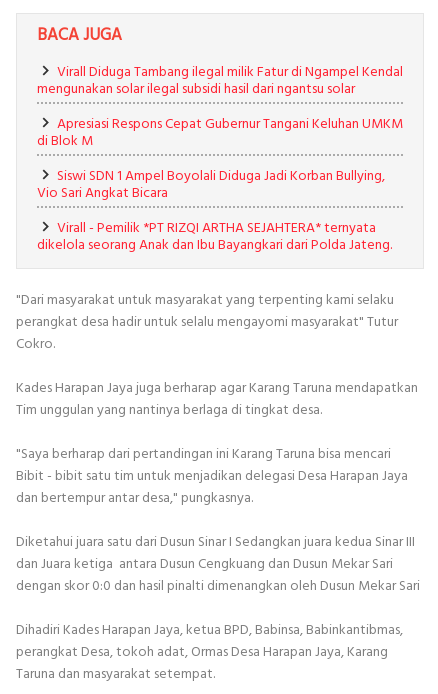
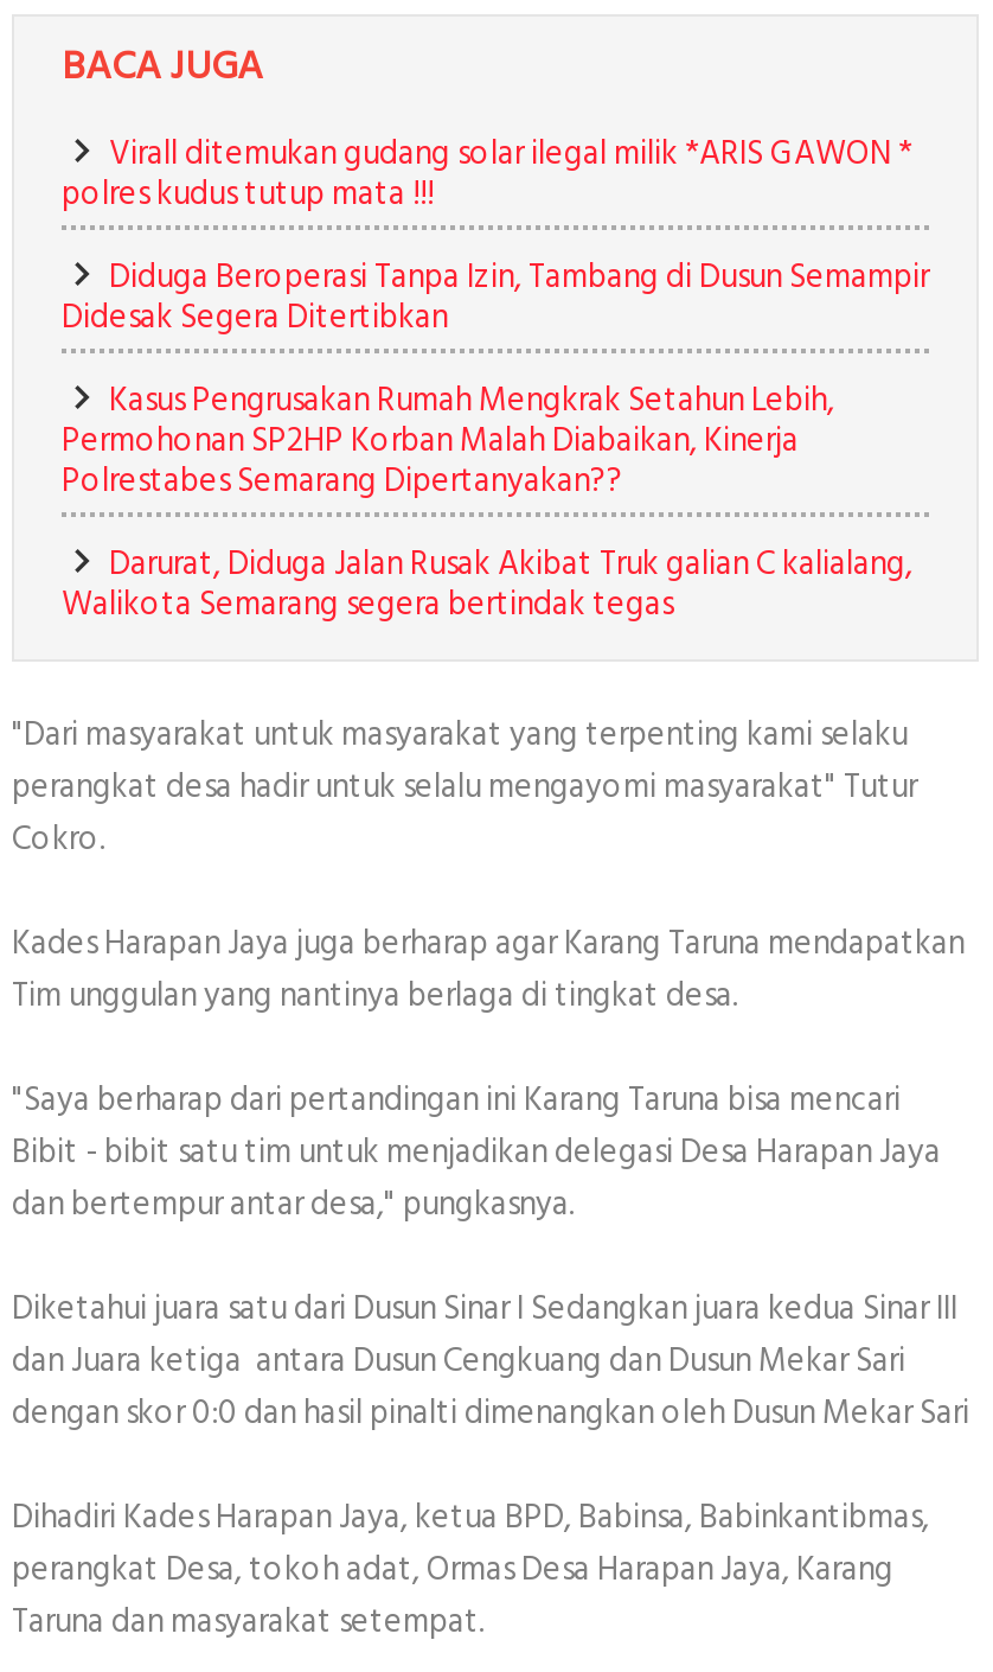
- Virall Diduga Tambang ilegal milik Fatur di Ngampel Kendal
- mengunakan solar ilegal subsidi hasil dari ngantsu solar
+ Virall ditemukan gudang solar ilegal milik *ARIS GAWON *
+ polres kudus tutup mata !!!

- Apresiasi Respons Cepat Gubernur Tangani Keluhan UMKM
- di Blok M
+ Diduga Beroperasi Tanpa Izin, Tambang di Dusun Semampir
+ Didesak Segera Ditertibkan

- Siswi SDN 1 Ampel Boyolali Diduga Jadi Korban Bullying,
- Vio Sari Angkat Bicara
+ Kasus Pengrusakan Rumah Mengkrak Setahun Lebih,
+ Permohonan SP2HP Korban Malah Diabaikan, Kinerja
+ Polrestabes Semarang Dipertanyakan??

- Virall - Pemilik *PT RIZQI ARTHA SEJAHTERA* ternyata
- dikelola seorang Anak dan Ibu Bayangkari dari Polda Jateng.
+ Darurat, Diduga Jalan Rusak Akibat Truk galian C kalialang,
+ Walikota Semarang segera bertindak tegas
